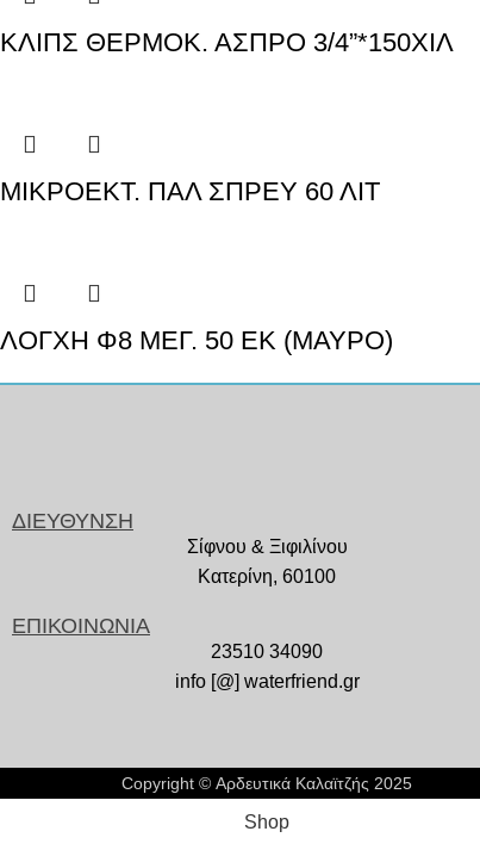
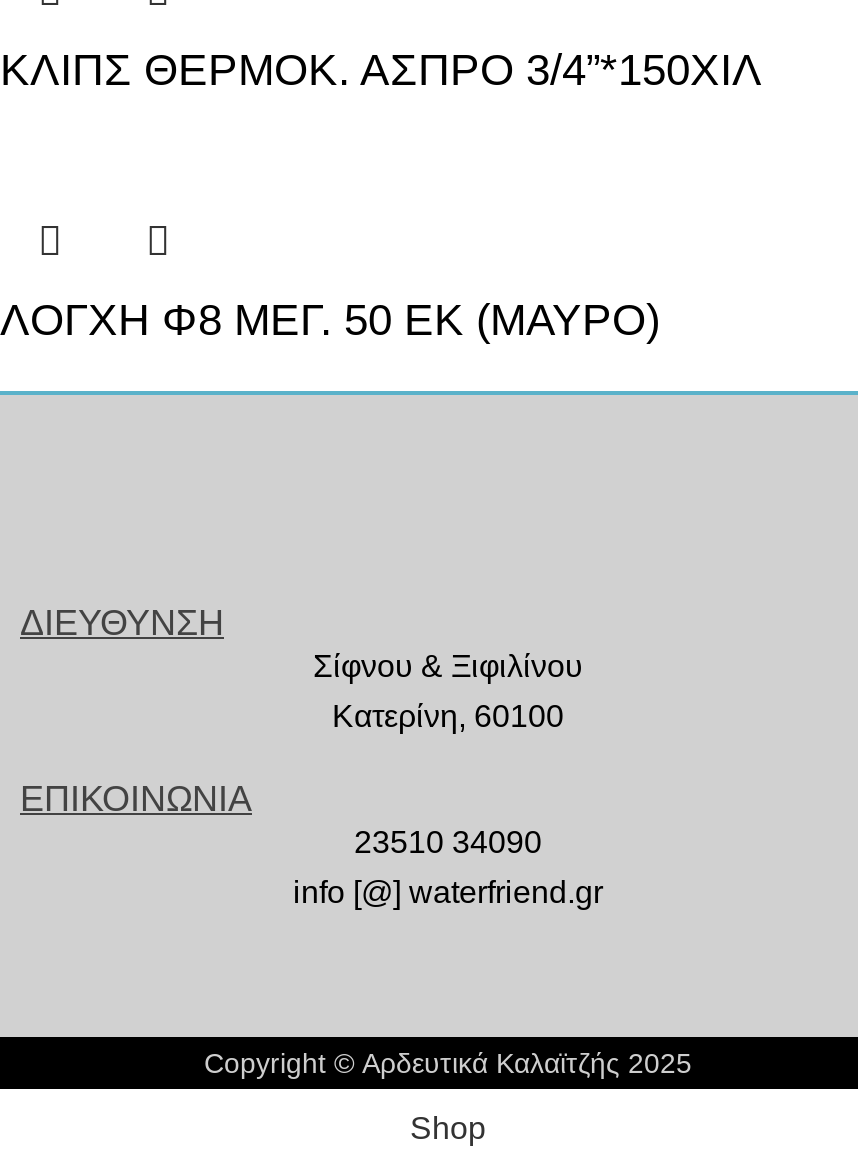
- ΜΙΚΡΟΕΚΤ. ΠΑΛ ΣΠΡΕΥ 60 ΛΙΤ
